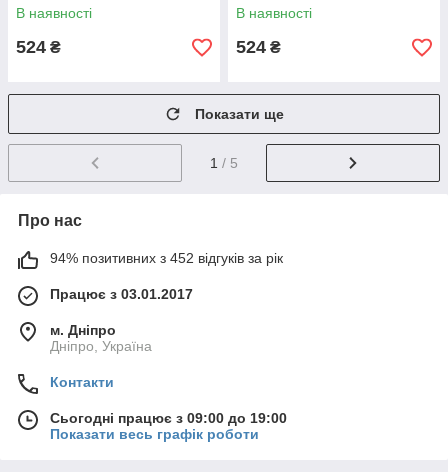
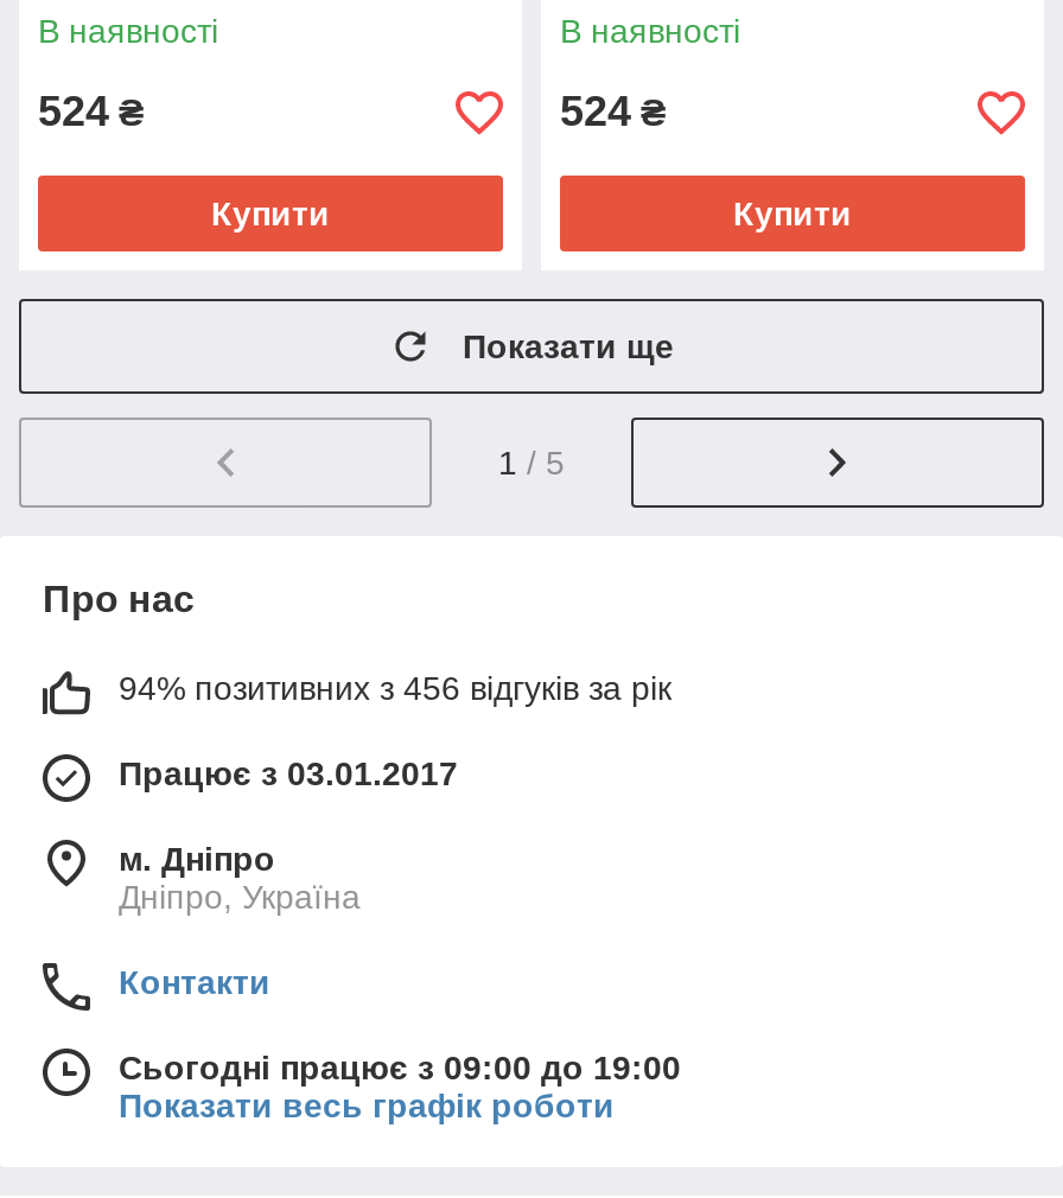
+ Купити

+ Купити

- 94% позитивних з 452 відгуків за рік
+ 94% позитивних з 456 відгуків за рік
